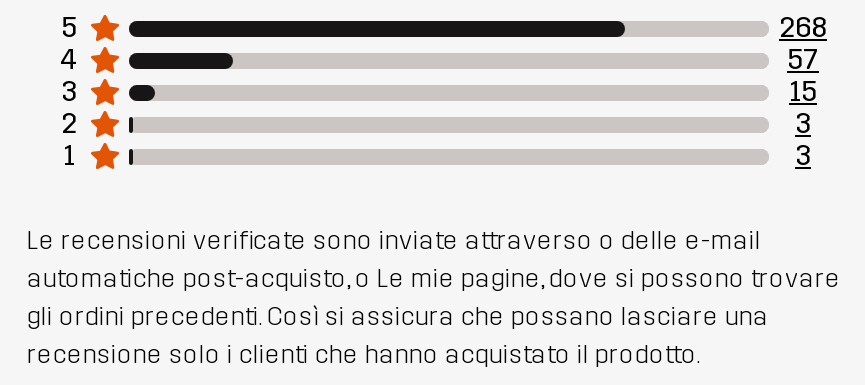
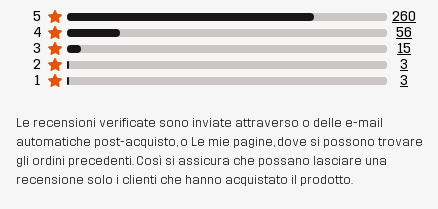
- 268
+ 260

- 57
+ 56
